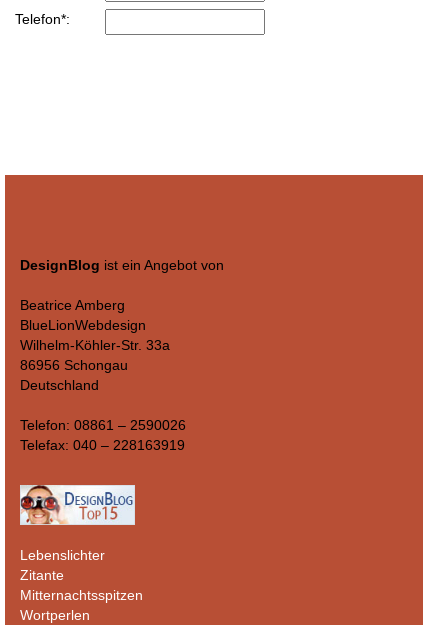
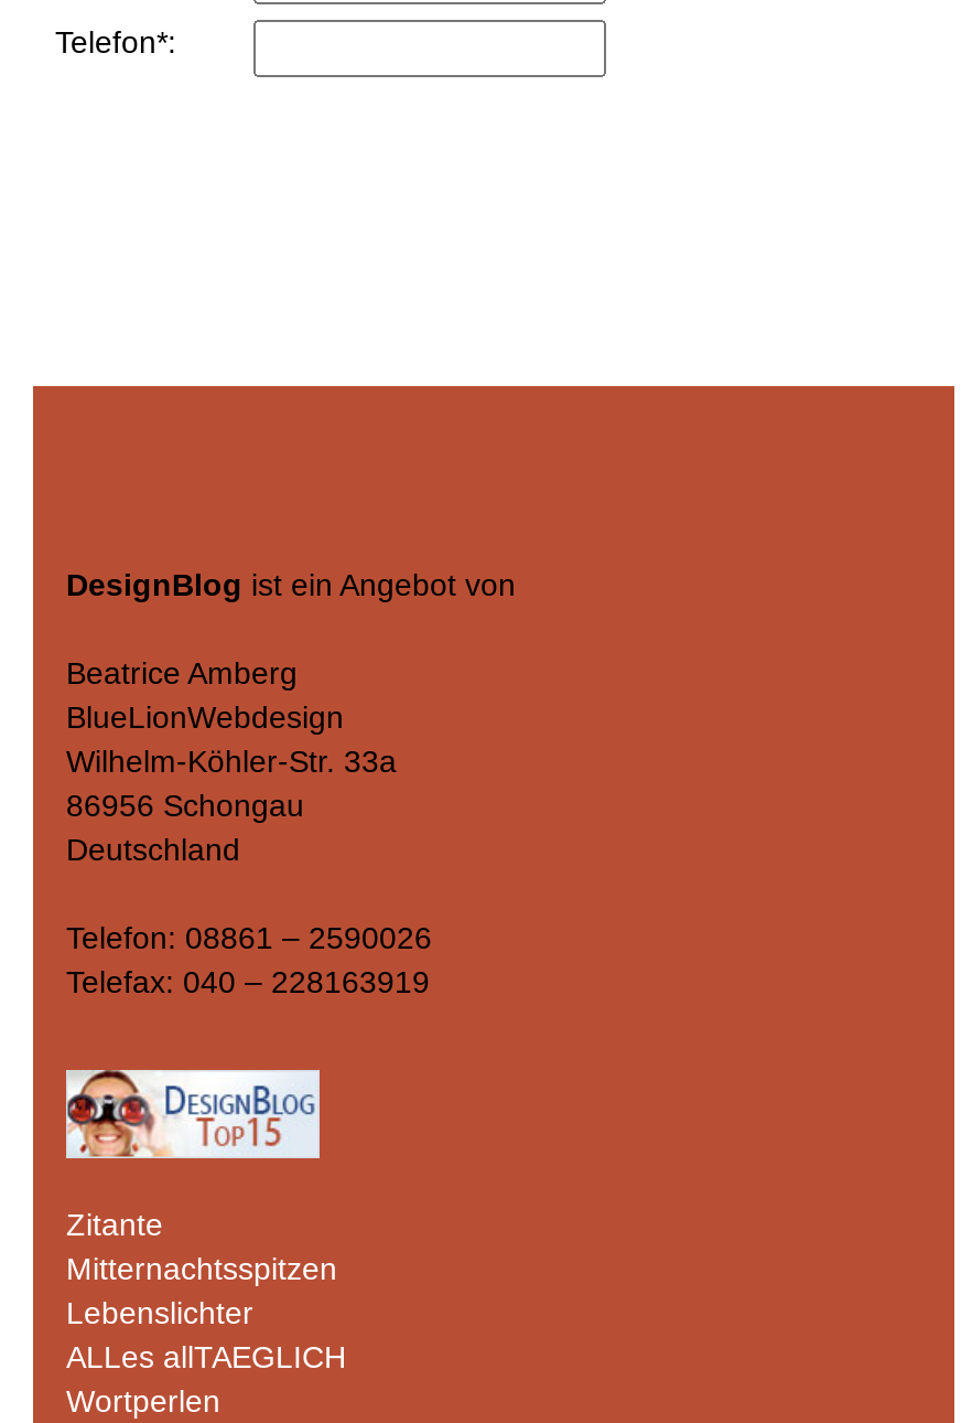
moved down: Lebenslichter

moved up: Zitante | Mitternachtsspitzen

+ ALLes allTAEGLICH
